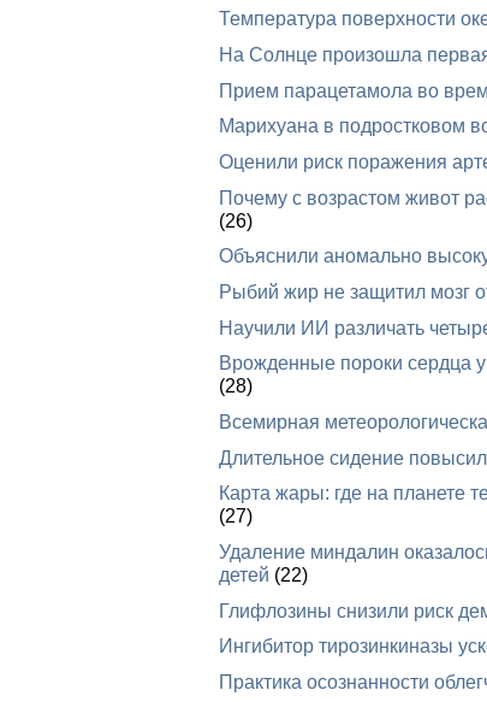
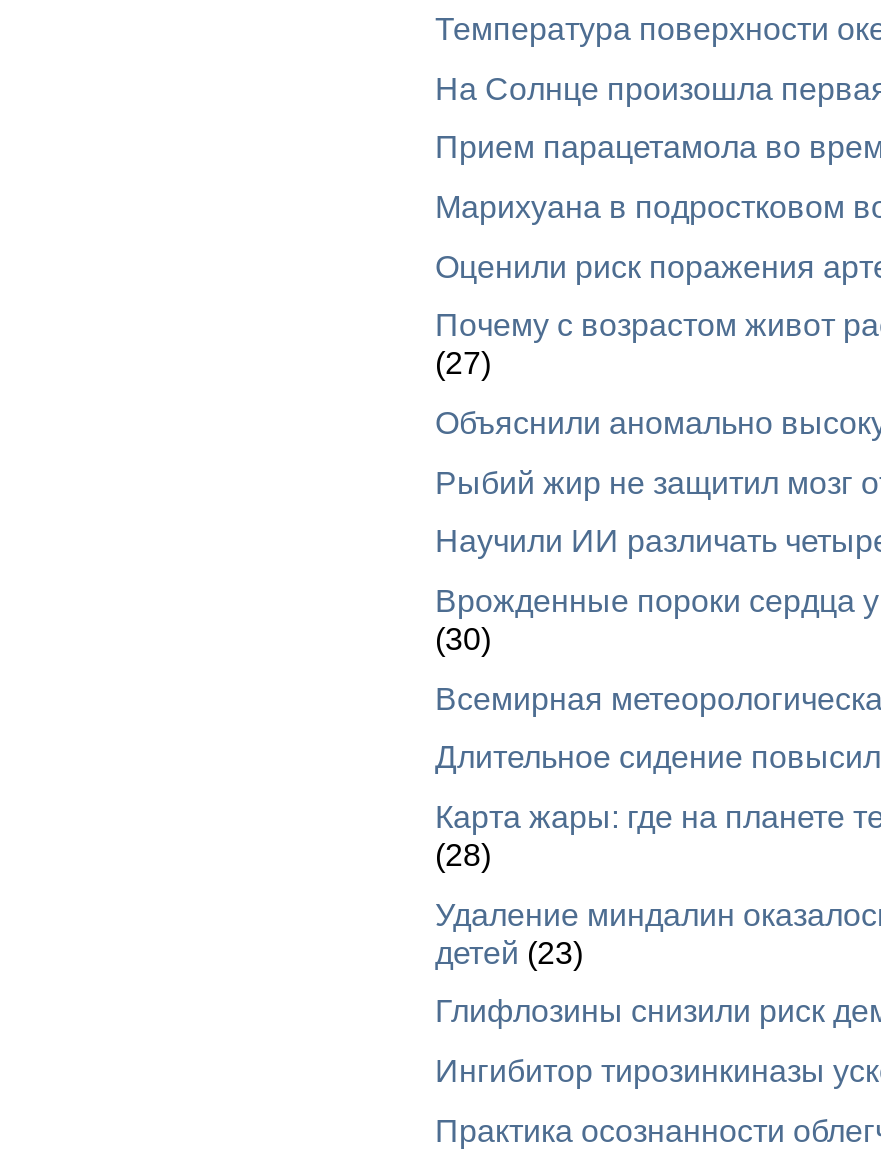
- (26)
+ (27)

- (28)
+ (30)

- (27)
+ (28)

- детей (22)
+ детей (23)
